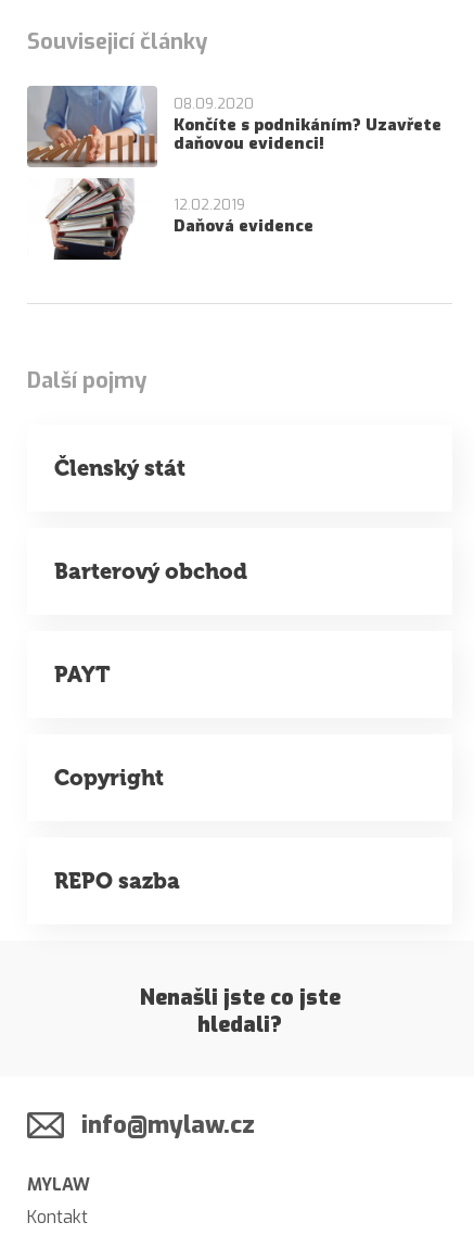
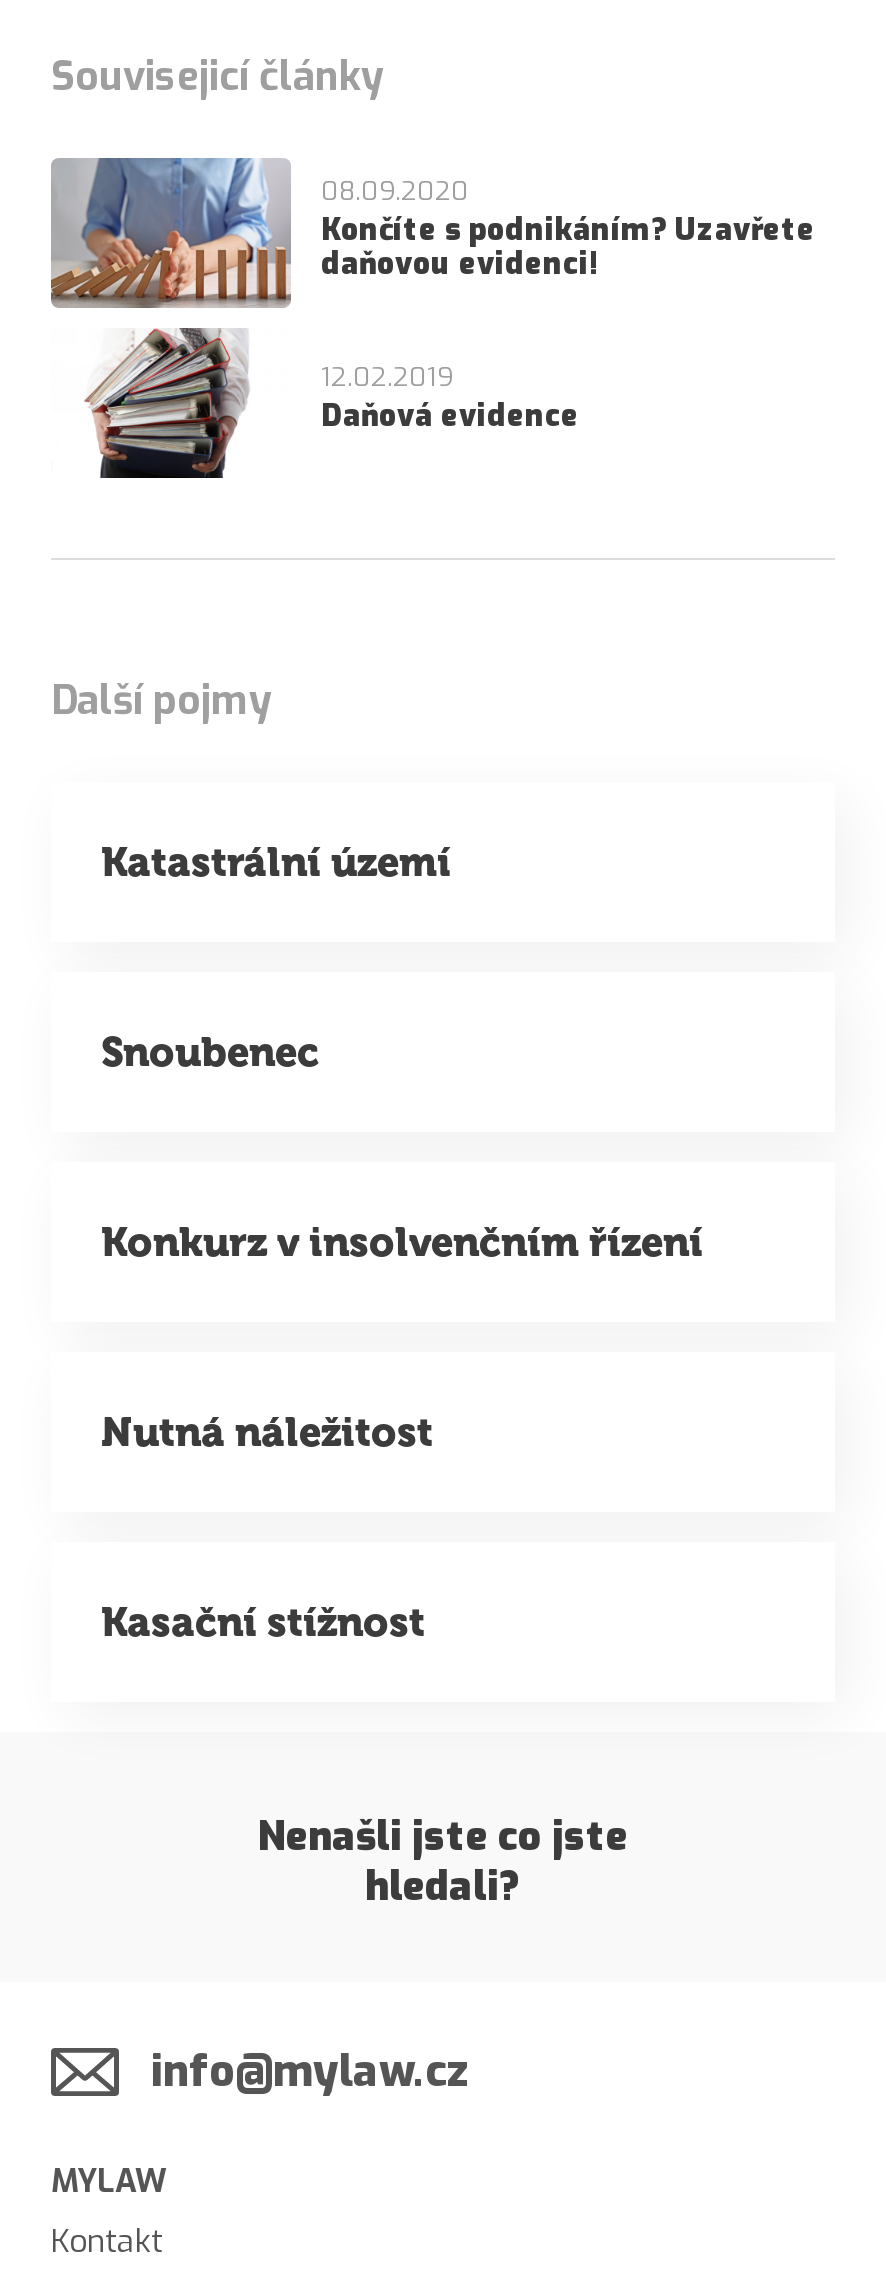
- Členský stát
+ Katastrální území

- Barterový obchod
+ Snoubenec

- PAYT
+ Konkurz v insolvenčním řízení

- Copyright
+ Nutná náležitost

- REPO sazba
+ Kasační stížnost
